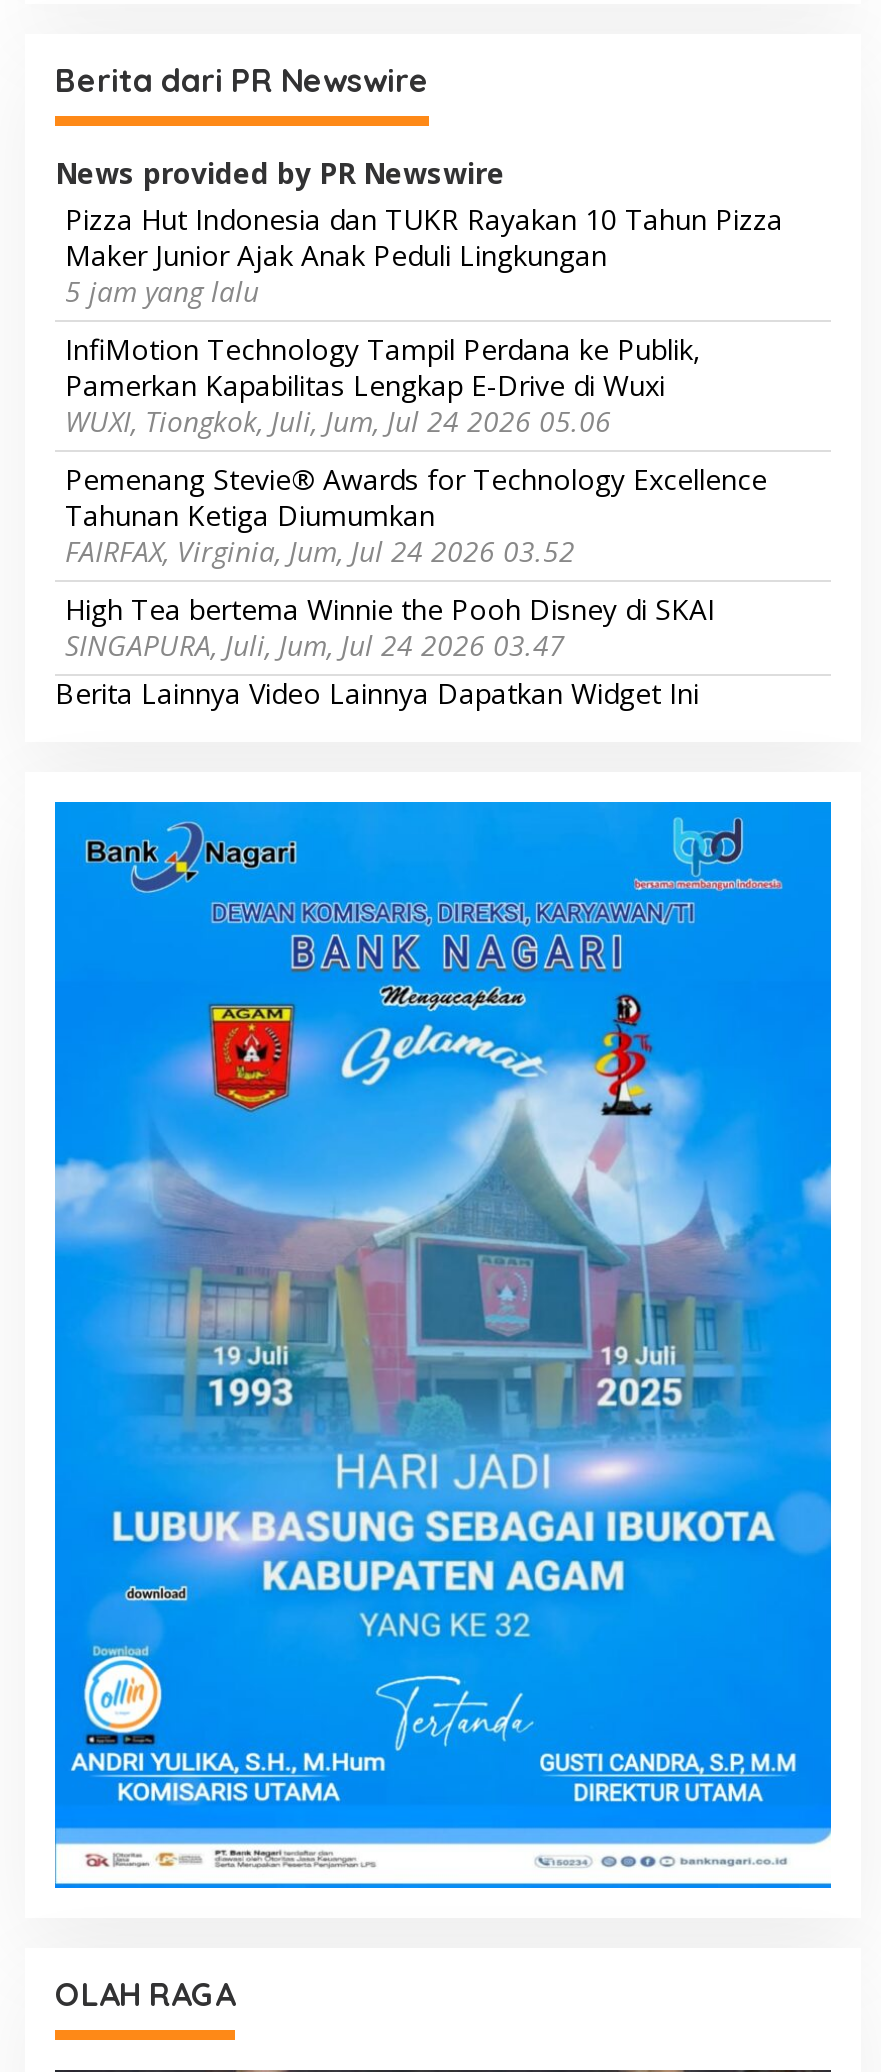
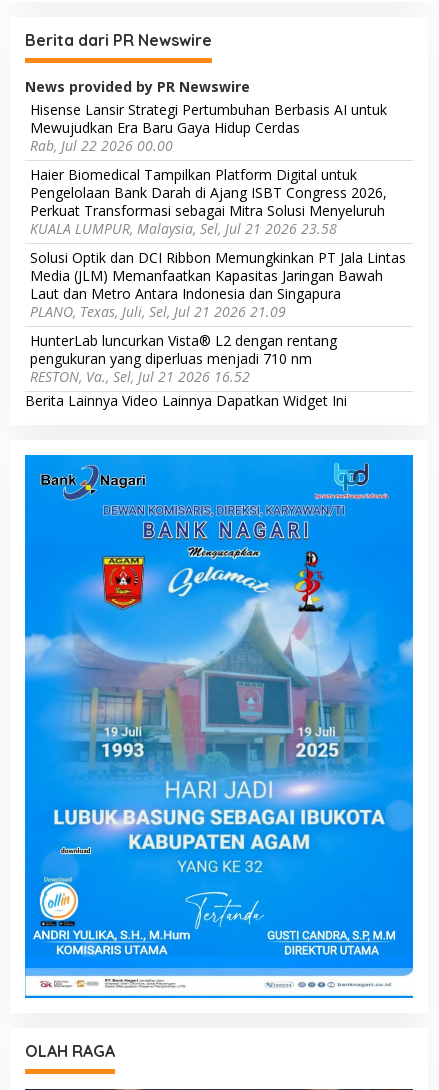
- Pizza Hut Indonesia dan TUKR Rayakan 10 Tahun Pizza
- Maker Junior Ajak Anak Peduli Lingkungan
- 5 jam yang lalu
+ Hisense Lansir Strategi Pertumbuhan Berbasis AI untuk
+ Mewujudkan Era Baru Gaya Hidup Cerdas
+ Rab, Jul 22 2026 00.00

- InfiMotion Technology Tampil Perdana ke Publik,
- Pamerkan Kapabilitas Lengkap E-Drive di Wuxi
- WUXI, Tiongkok, Juli, Jum, Jul 24 2026 05.06
+ Haier Biomedical Tampilkan Platform Digital untuk
+ Pengelolaan Bank Darah di Ajang ISBT Congress 2026,
+ Perkuat Transformasi sebagai Mitra Solusi Menyeluruh
+ KUALA LUMPUR, Malaysia, Sel, Jul 21 2026 23.58

- Pemenang Stevie® Awards for Technology Excellence
- Tahunan Ketiga Diumumkan
- FAIRFAX, Virginia, Jum, Jul 24 2026 03.52
+ Solusi Optik dan DCI Ribbon Memungkinkan PT Jala Lintas
+ Media (JLM) Memanfaatkan Kapasitas Jaringan Bawah
+ Laut dan Metro Antara Indonesia dan Singapura
+ PLANO, Texas, Juli, Sel, Jul 21 2026 21.09

- High Tea bertema Winnie the Pooh Disney di SKAI
- SINGAPURA, Juli, Jum, Jul 24 2026 03.47
+ HunterLab luncurkan Vista® L2 dengan rentang
+ pengukuran yang diperluas menjadi 710 nm
+ RESTON, Va., Sel, Jul 21 2026 16.52
